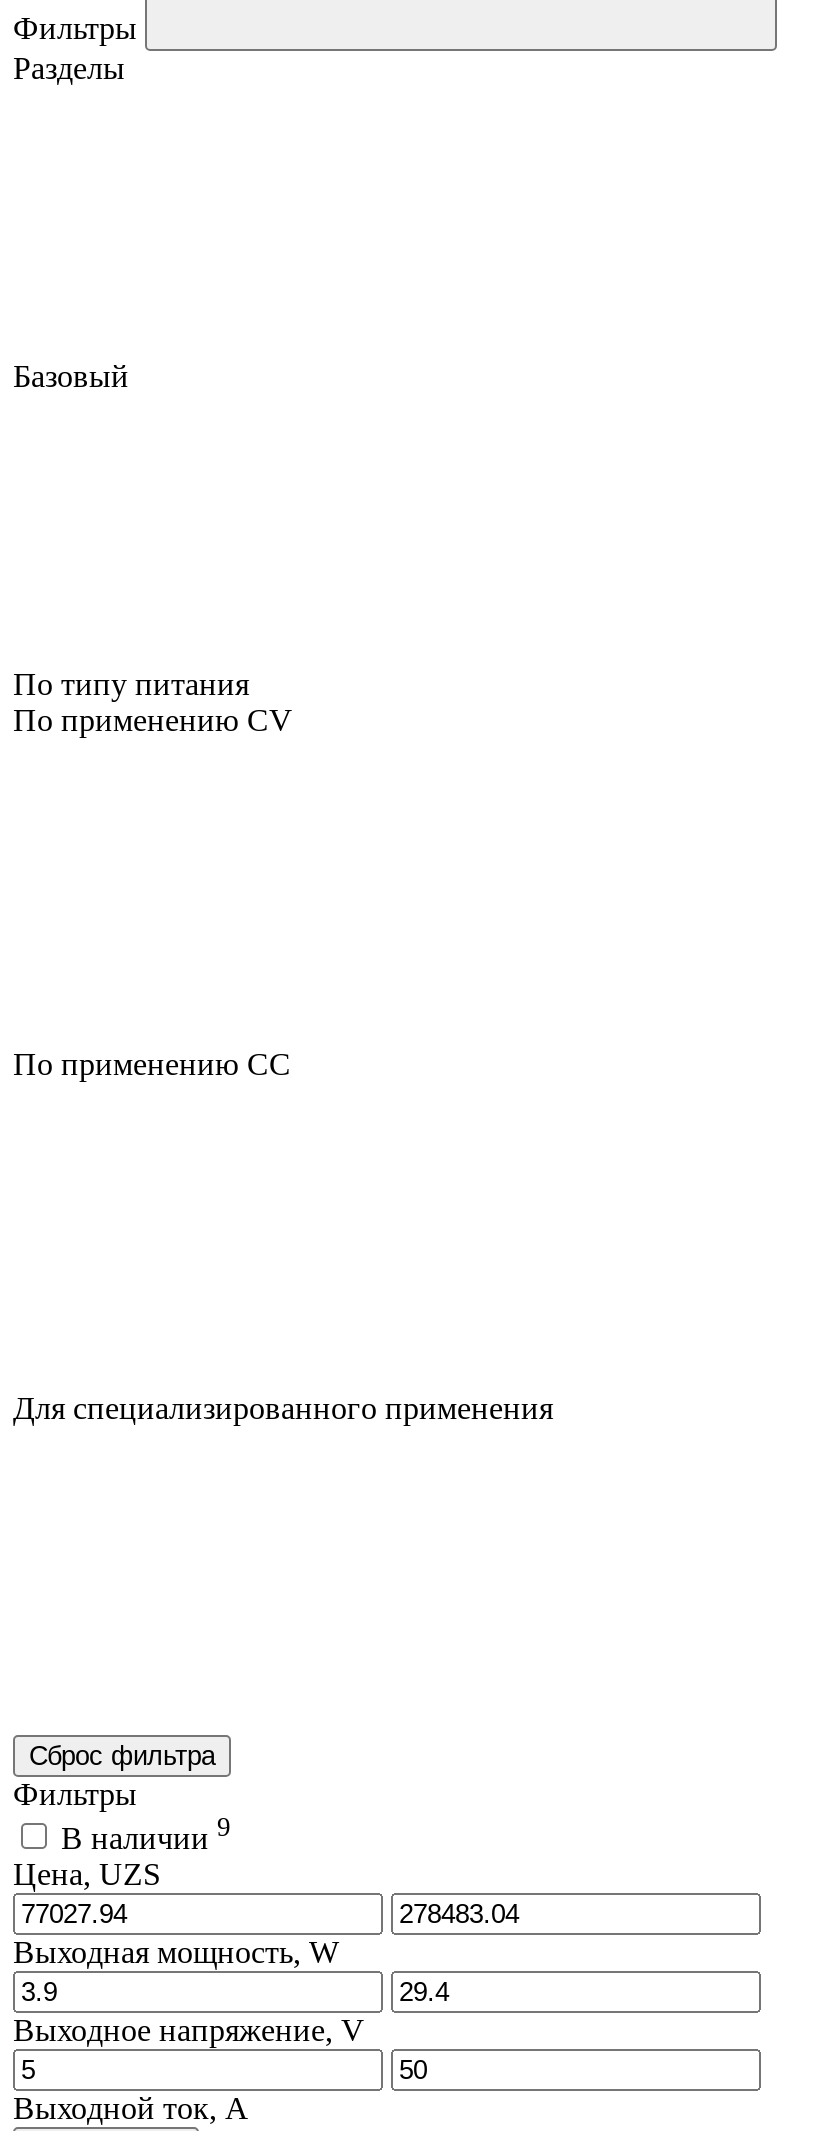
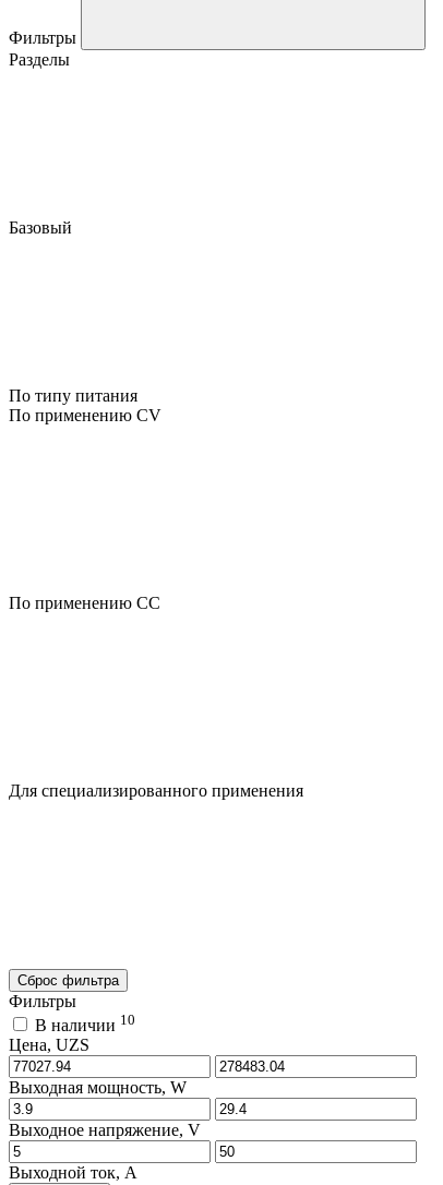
- В наличии 9
+ В наличии 10
